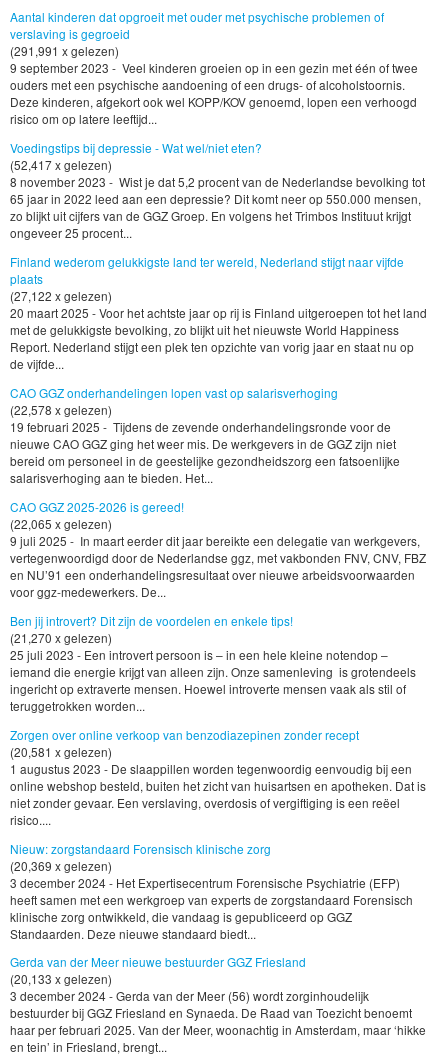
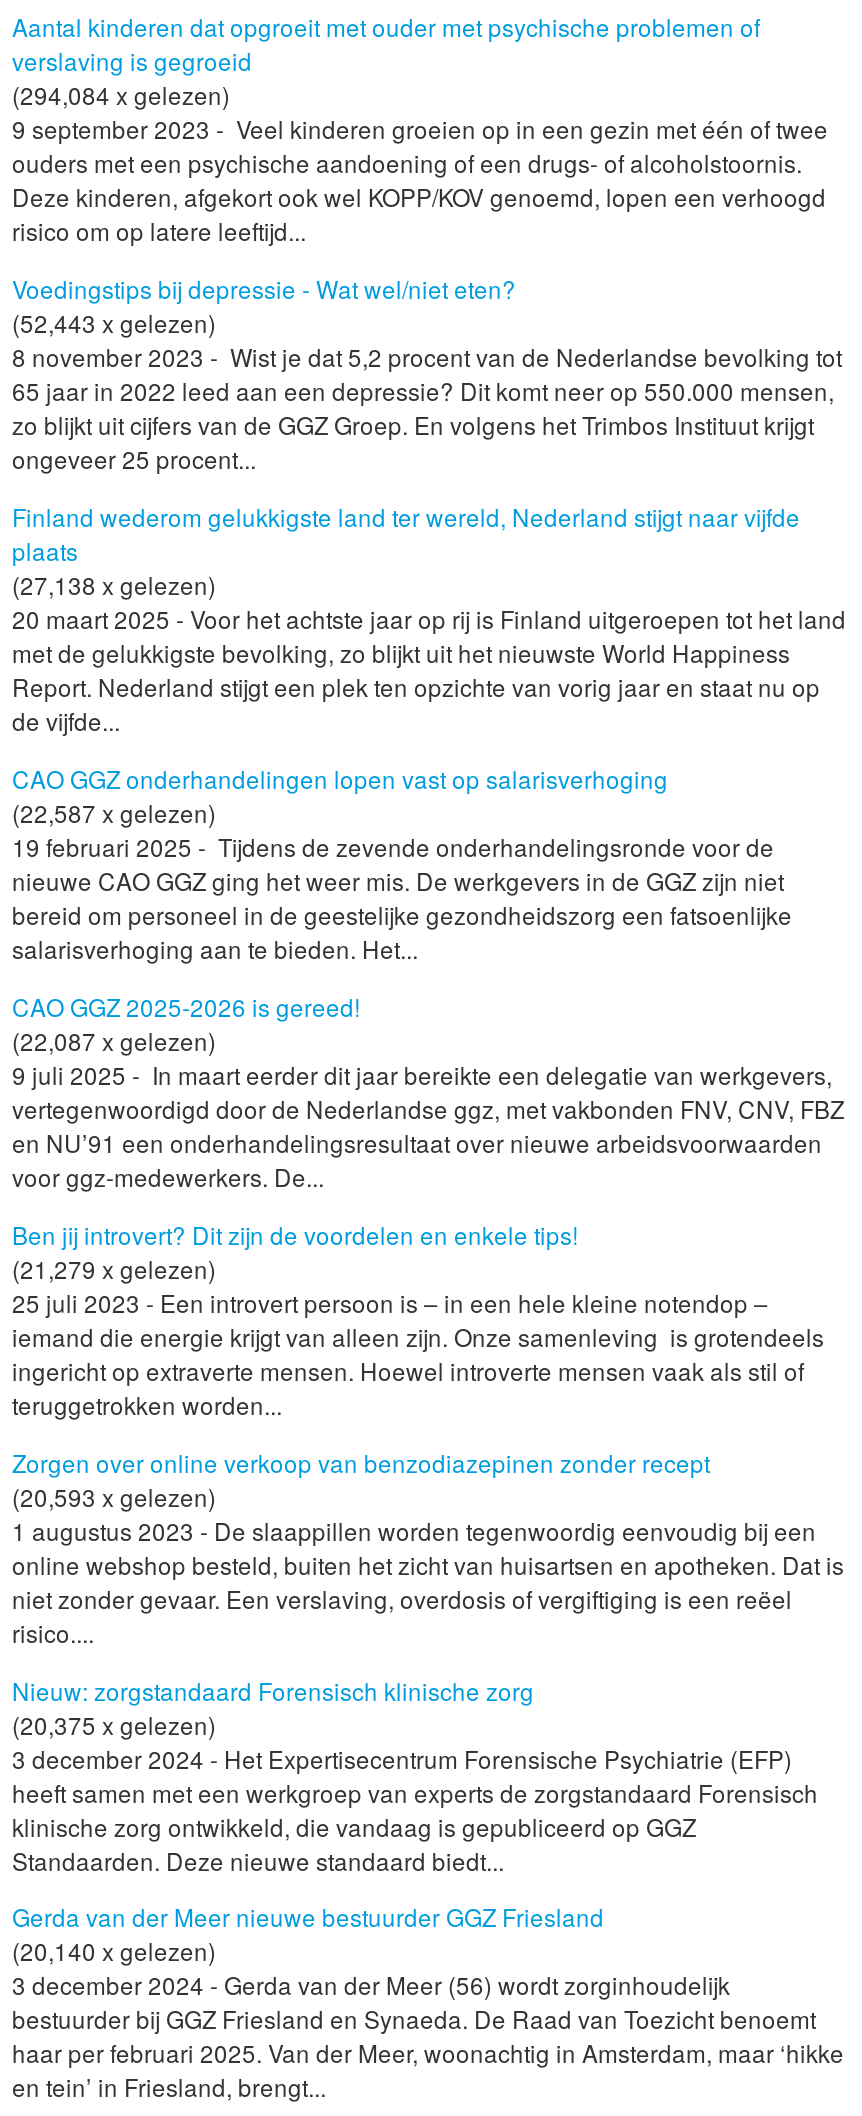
- (291,991 x gelezen)
+ (294,084 x gelezen)

- (52,417 x gelezen)
+ (52,443 x gelezen)

- (27,122 x gelezen)
+ (27,138 x gelezen)

- (22,578 x gelezen)
+ (22,587 x gelezen)

- (22,065 x gelezen)
+ (22,087 x gelezen)

- (21,270 x gelezen)
+ (21,279 x gelezen)

- (20,581 x gelezen)
+ (20,593 x gelezen)

- (20,369 x gelezen)
+ (20,375 x gelezen)

- (20,133 x gelezen)
+ (20,140 x gelezen)
